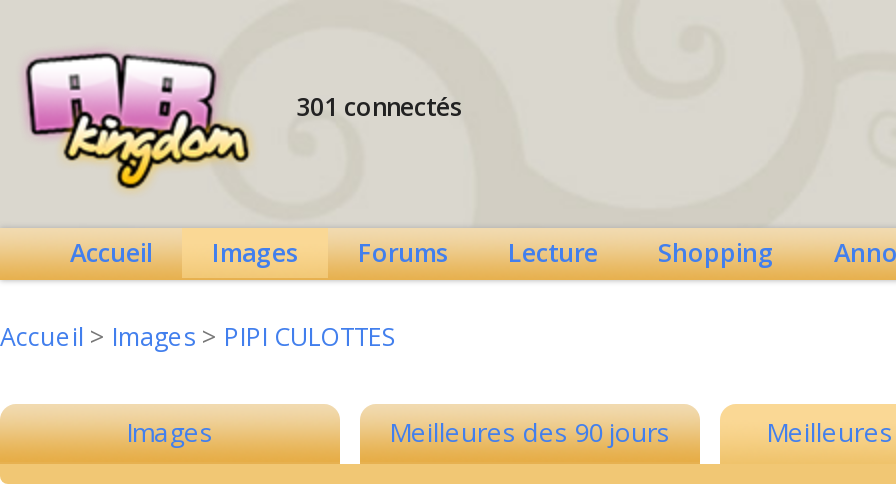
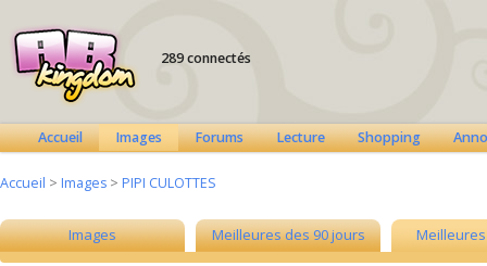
- 301 connectés
+ 289 connectés
